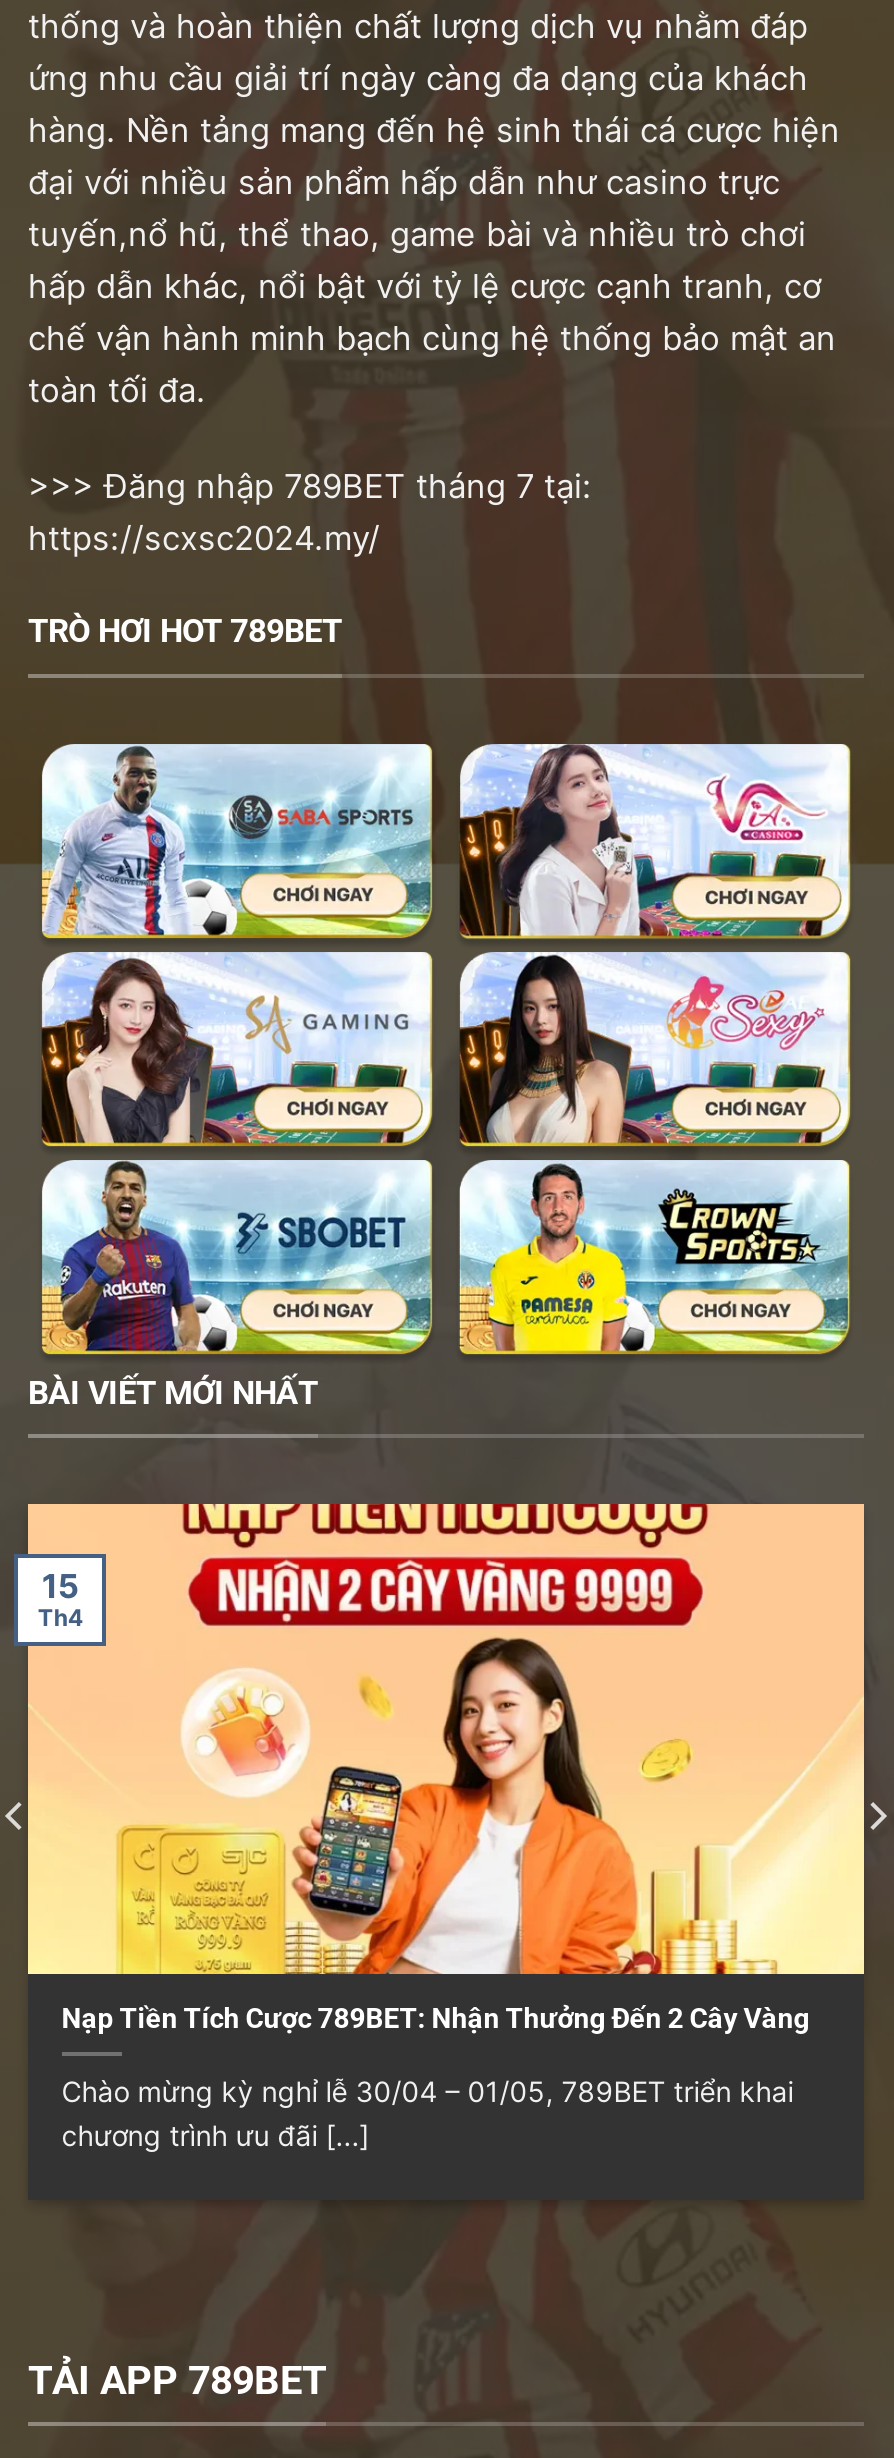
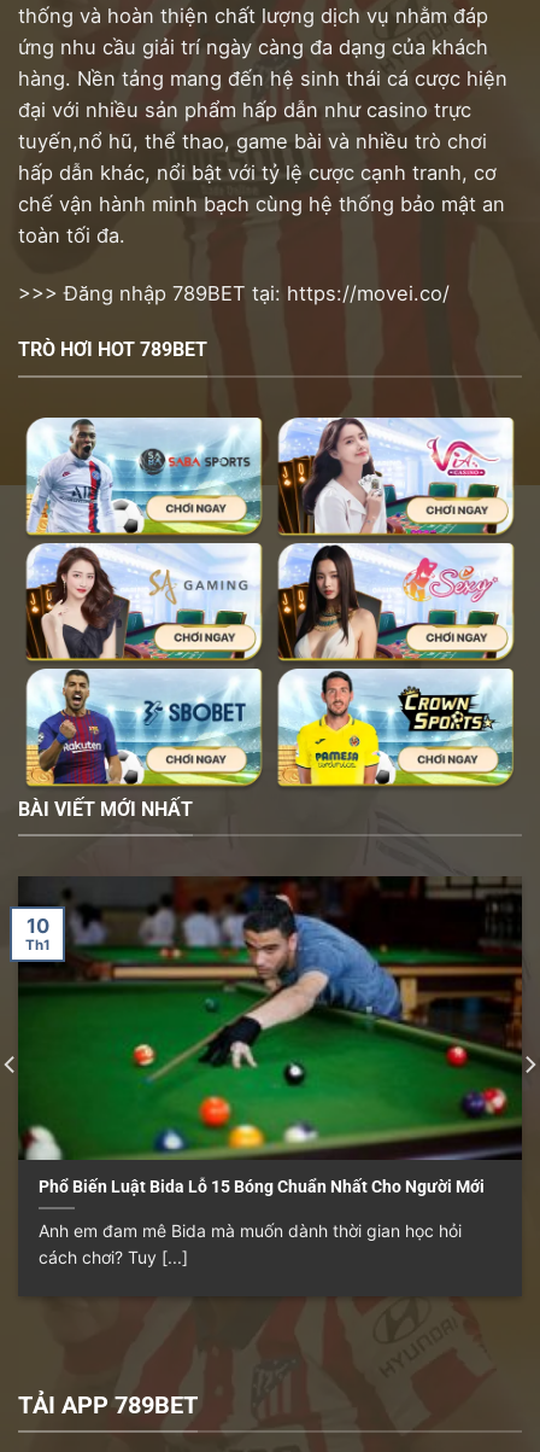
- >>> Đăng nhập 789BET tháng 7 tại:
- https://scxsc2024.my/
+ >>> Đăng nhập 789BET tại: https://movei.co/

- [image]
- 15
- Th4
+ [image]
+ 10
+ Th1

- Nạp Tiền Tích Cược 789BET: Nhận Thưởng Đến 2 Cây Vàng
+ Phổ Biến Luật Bida Lỗ 15 Bóng Chuẩn Nhất Cho Người Mới

- Chào mừng kỳ nghỉ lễ 30/04 – 01/05, 789BET triển khai
- chương trình ưu đãi [...]
+ Anh em đam mê Bida mà muốn dành thời gian học hỏi
+ cách chơi? Tuy [...]
